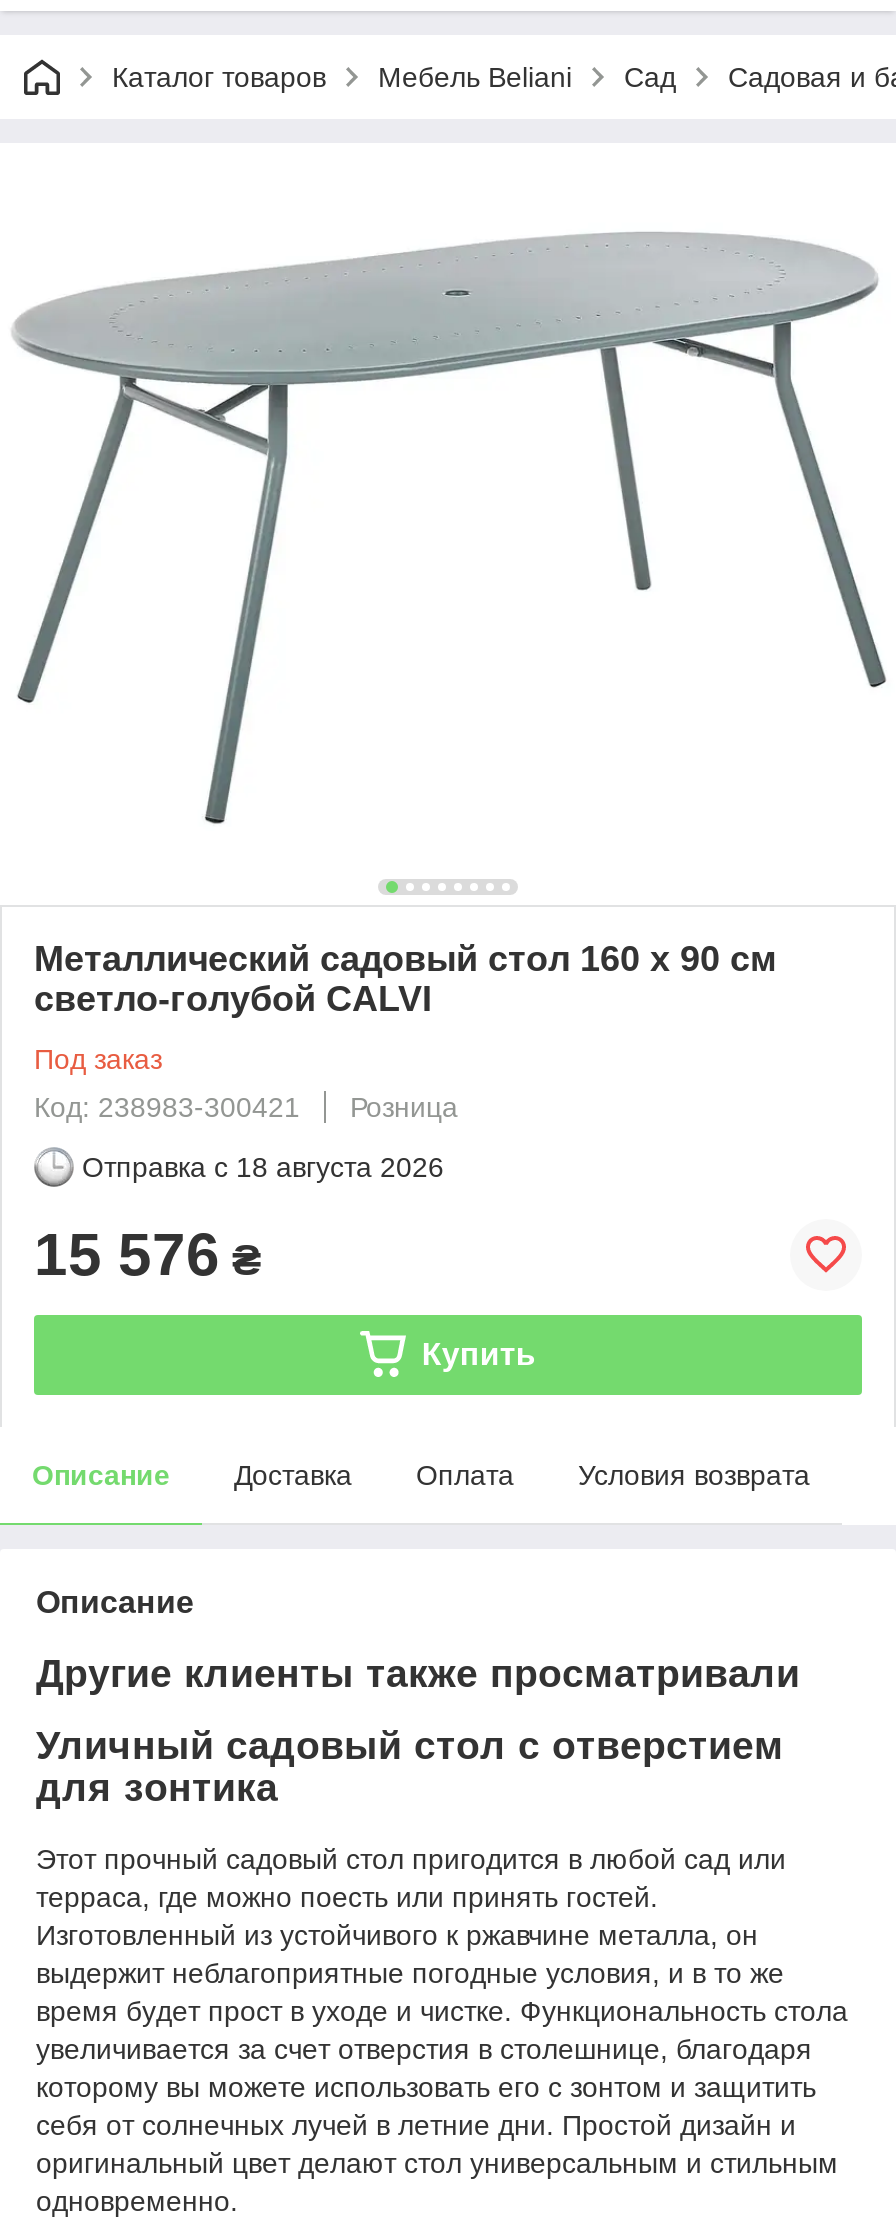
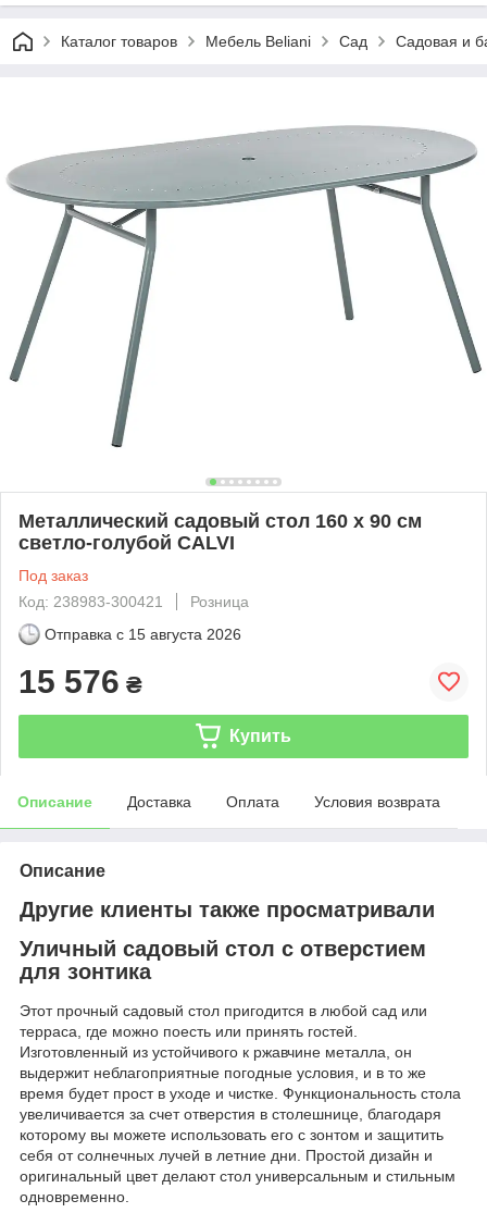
- Отправка с 18 августа 2026
+ Отправка с 15 августа 2026
